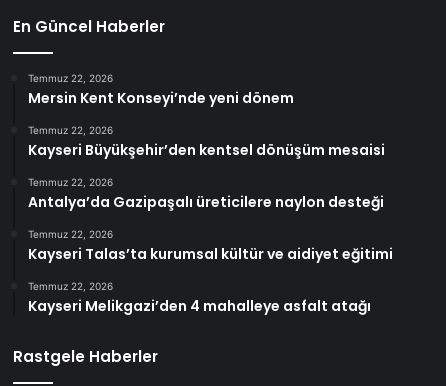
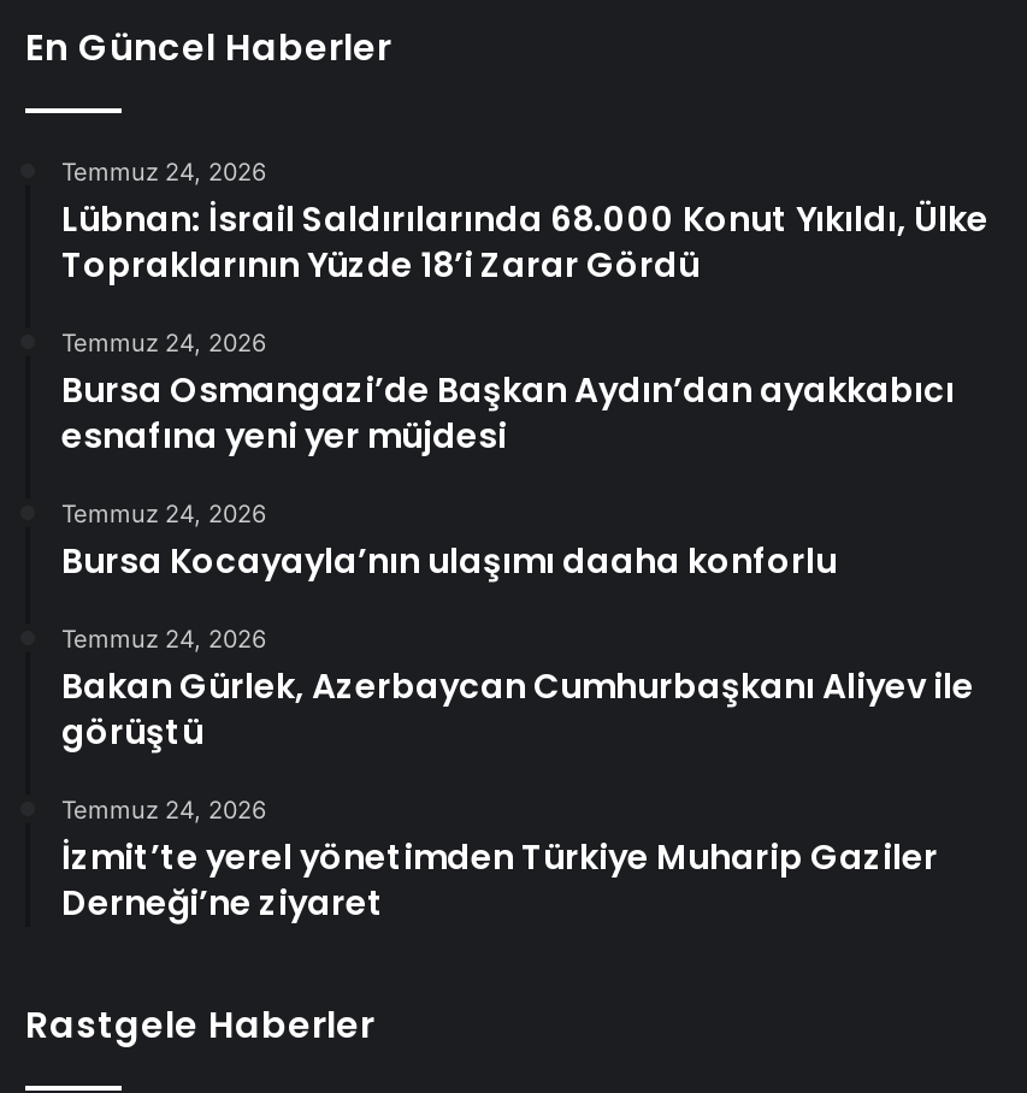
- Temmuz 22, 2026
- Mersin Kent Konseyi’nde yeni dönem
+ Temmuz 24, 2026
+ Lübnan: İsrail Saldırılarında 68.000 Konut Yıkıldı, Ülke
+ Topraklarının Yüzde 18’i Zarar Gördü

- Temmuz 22, 2026
- Kayseri Büyükşehir’den kentsel dönüşüm mesaisi
+ Temmuz 24, 2026
+ Bursa Osmangazi’de Başkan Aydın’dan ayakkabıcı
+ esnafına yeni yer müjdesi

- Temmuz 22, 2026
- Antalya’da Gazipaşalı üreticilere naylon desteği
+ Temmuz 24, 2026
+ Bursa Kocayayla’nın ulaşımı daaha konforlu

- Temmuz 22, 2026
- Kayseri Talas’ta kurumsal kültür ve aidiyet eğitimi
+ Temmuz 24, 2026
+ Bakan Gürlek, Azerbaycan Cumhurbaşkanı Aliyev ile
+ görüştü

- Temmuz 22, 2026
- Kayseri Melikgazi’den 4 mahalleye asfalt atağı
+ Temmuz 24, 2026
+ İzmit’te yerel yönetimden Türkiye Muharip Gaziler
+ Derneği’ne ziyaret
